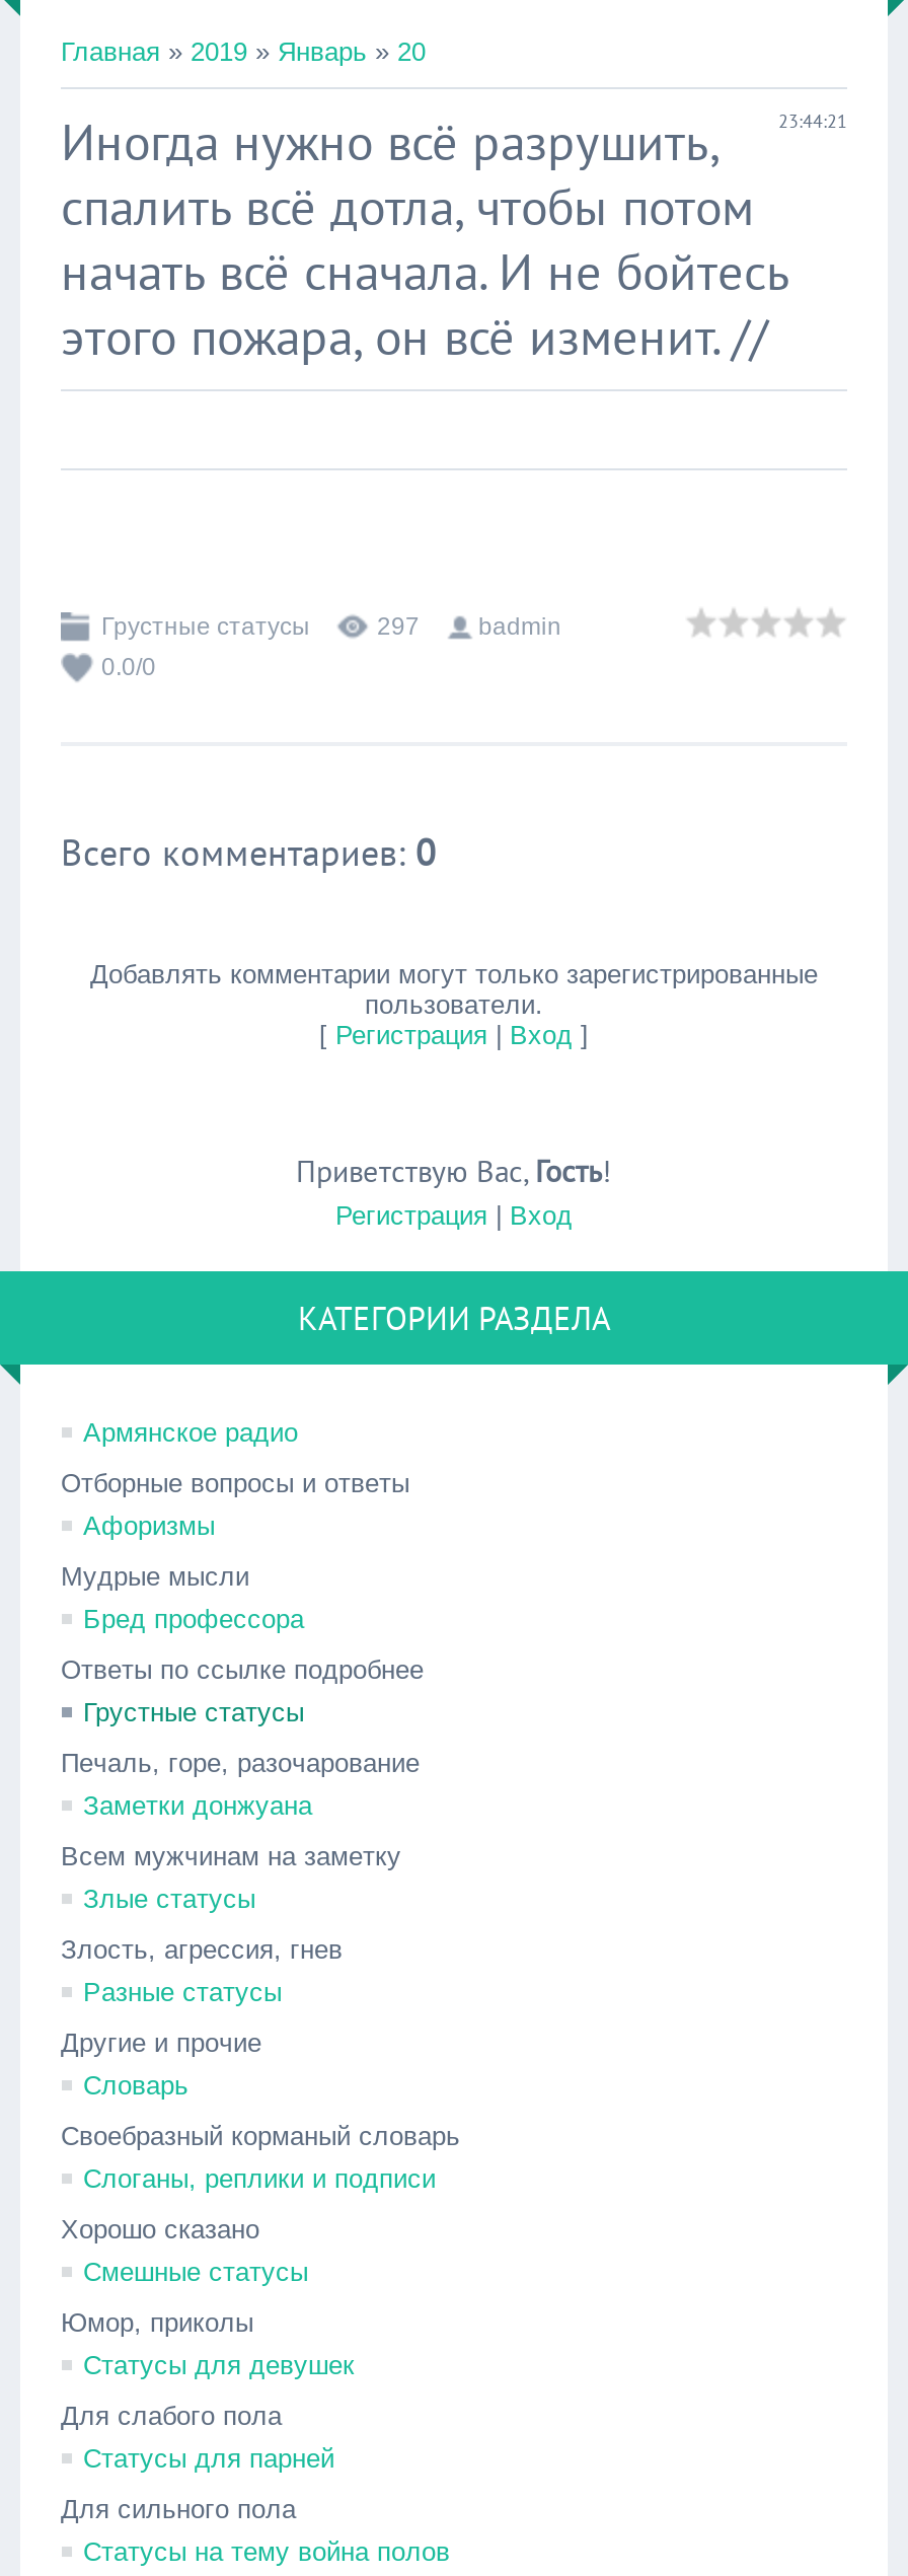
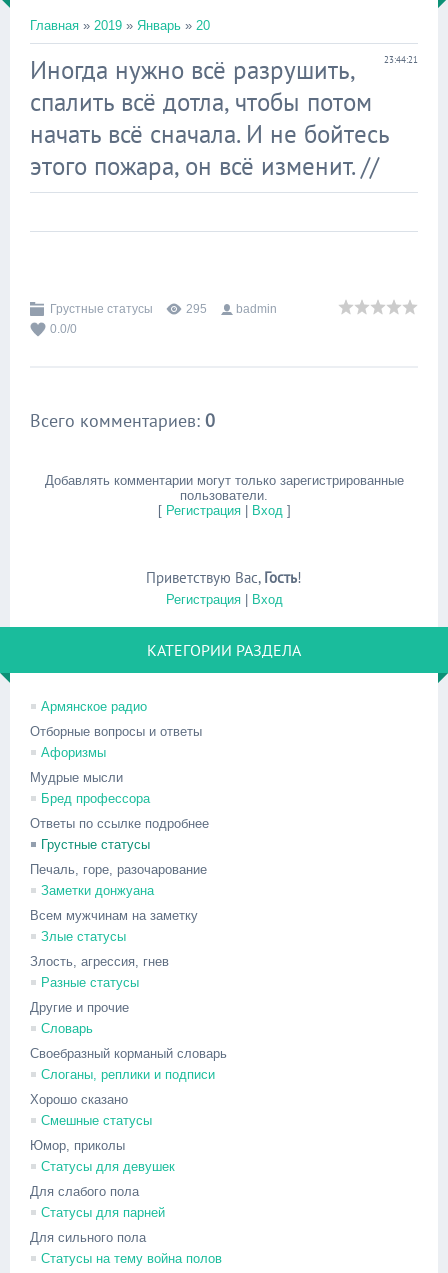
- 297
+ 295
